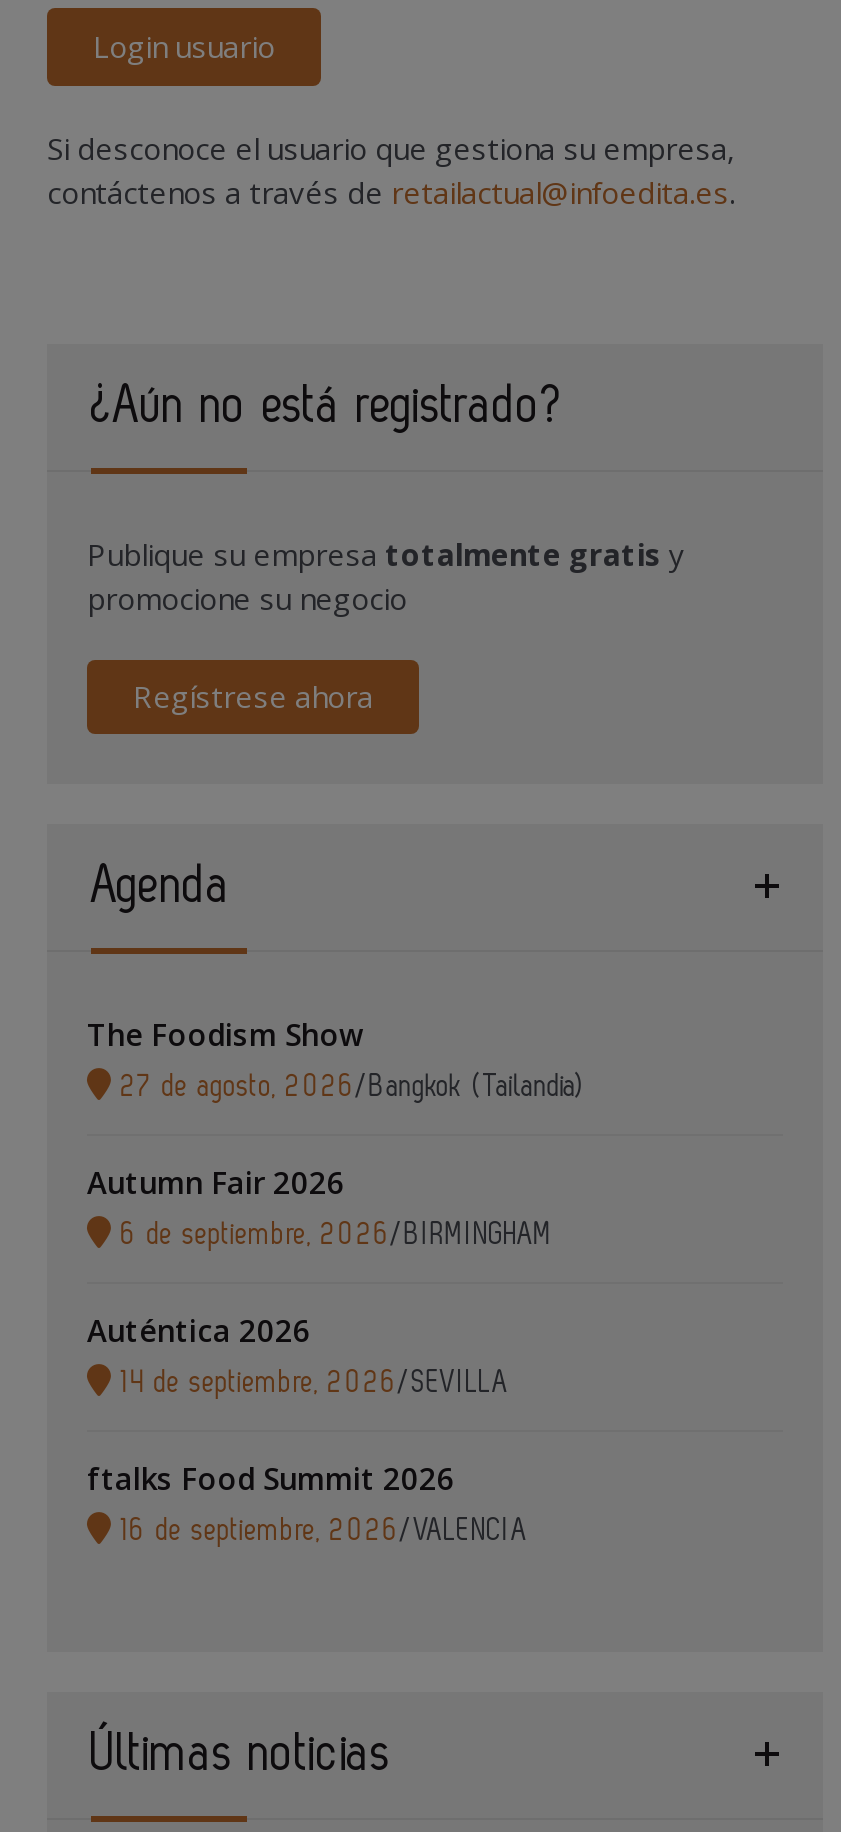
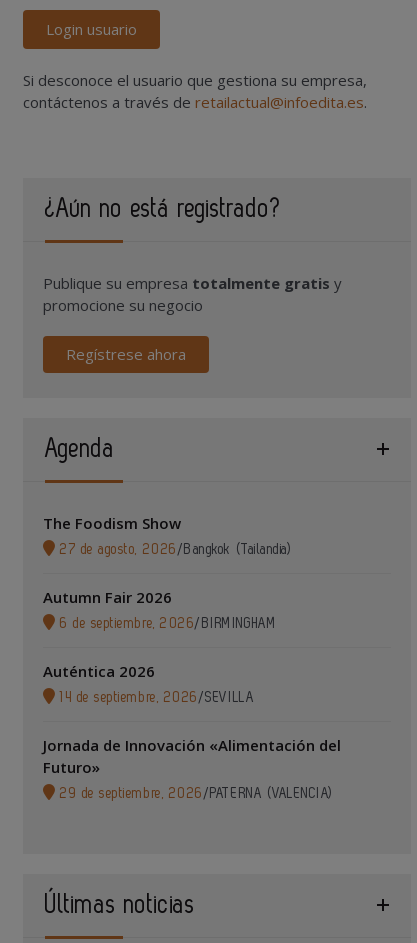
- ftalks Food Summit 2026
- 16 de septiembre, 2026/VALENCIA
+ Jornada de Innovación «Alimentación del
+ Futuro»
+ 29 de septiembre, 2026 /PATERNA (VALENCIA)
